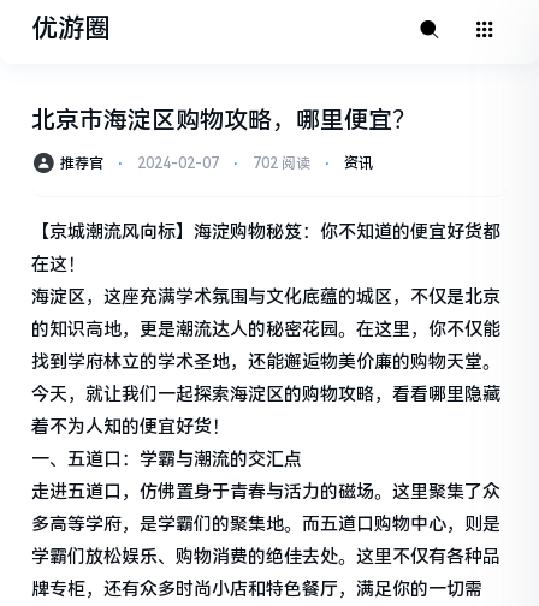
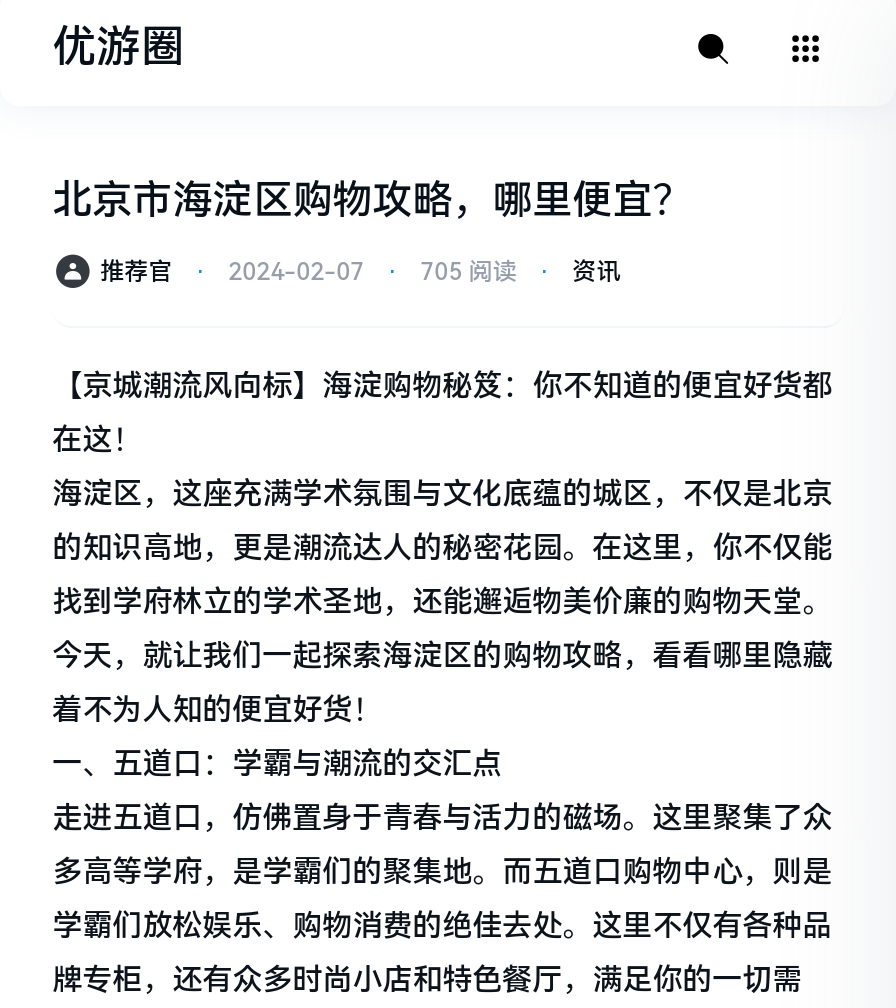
- 702 阅读
+ 705 阅读
